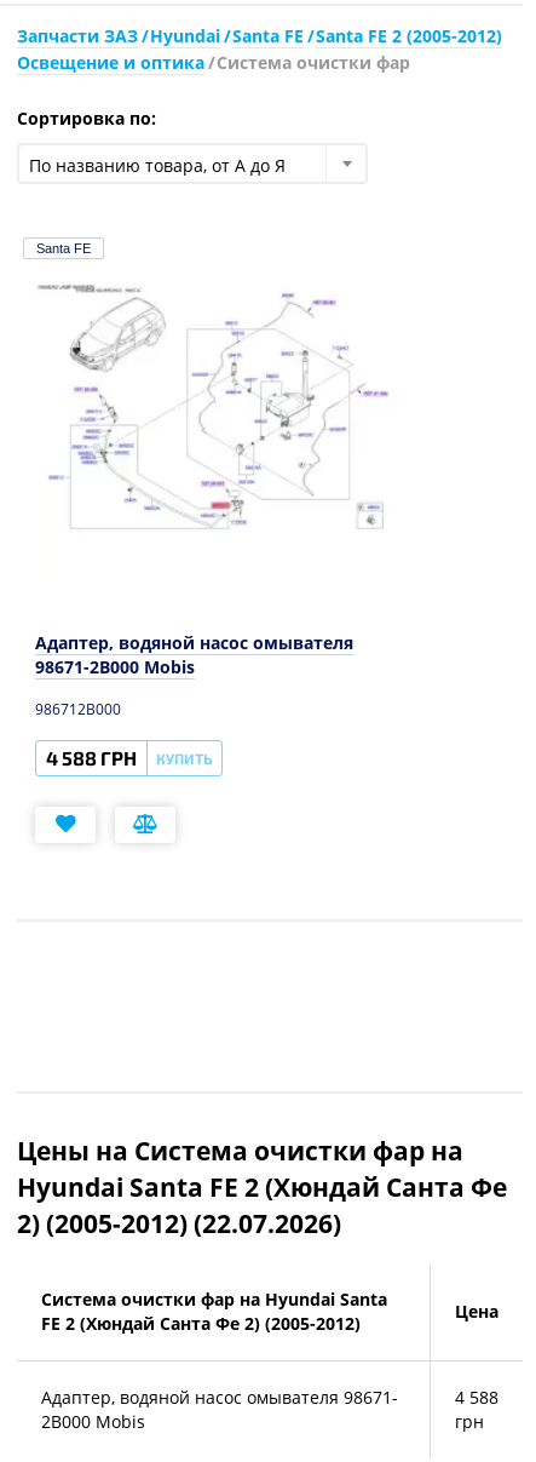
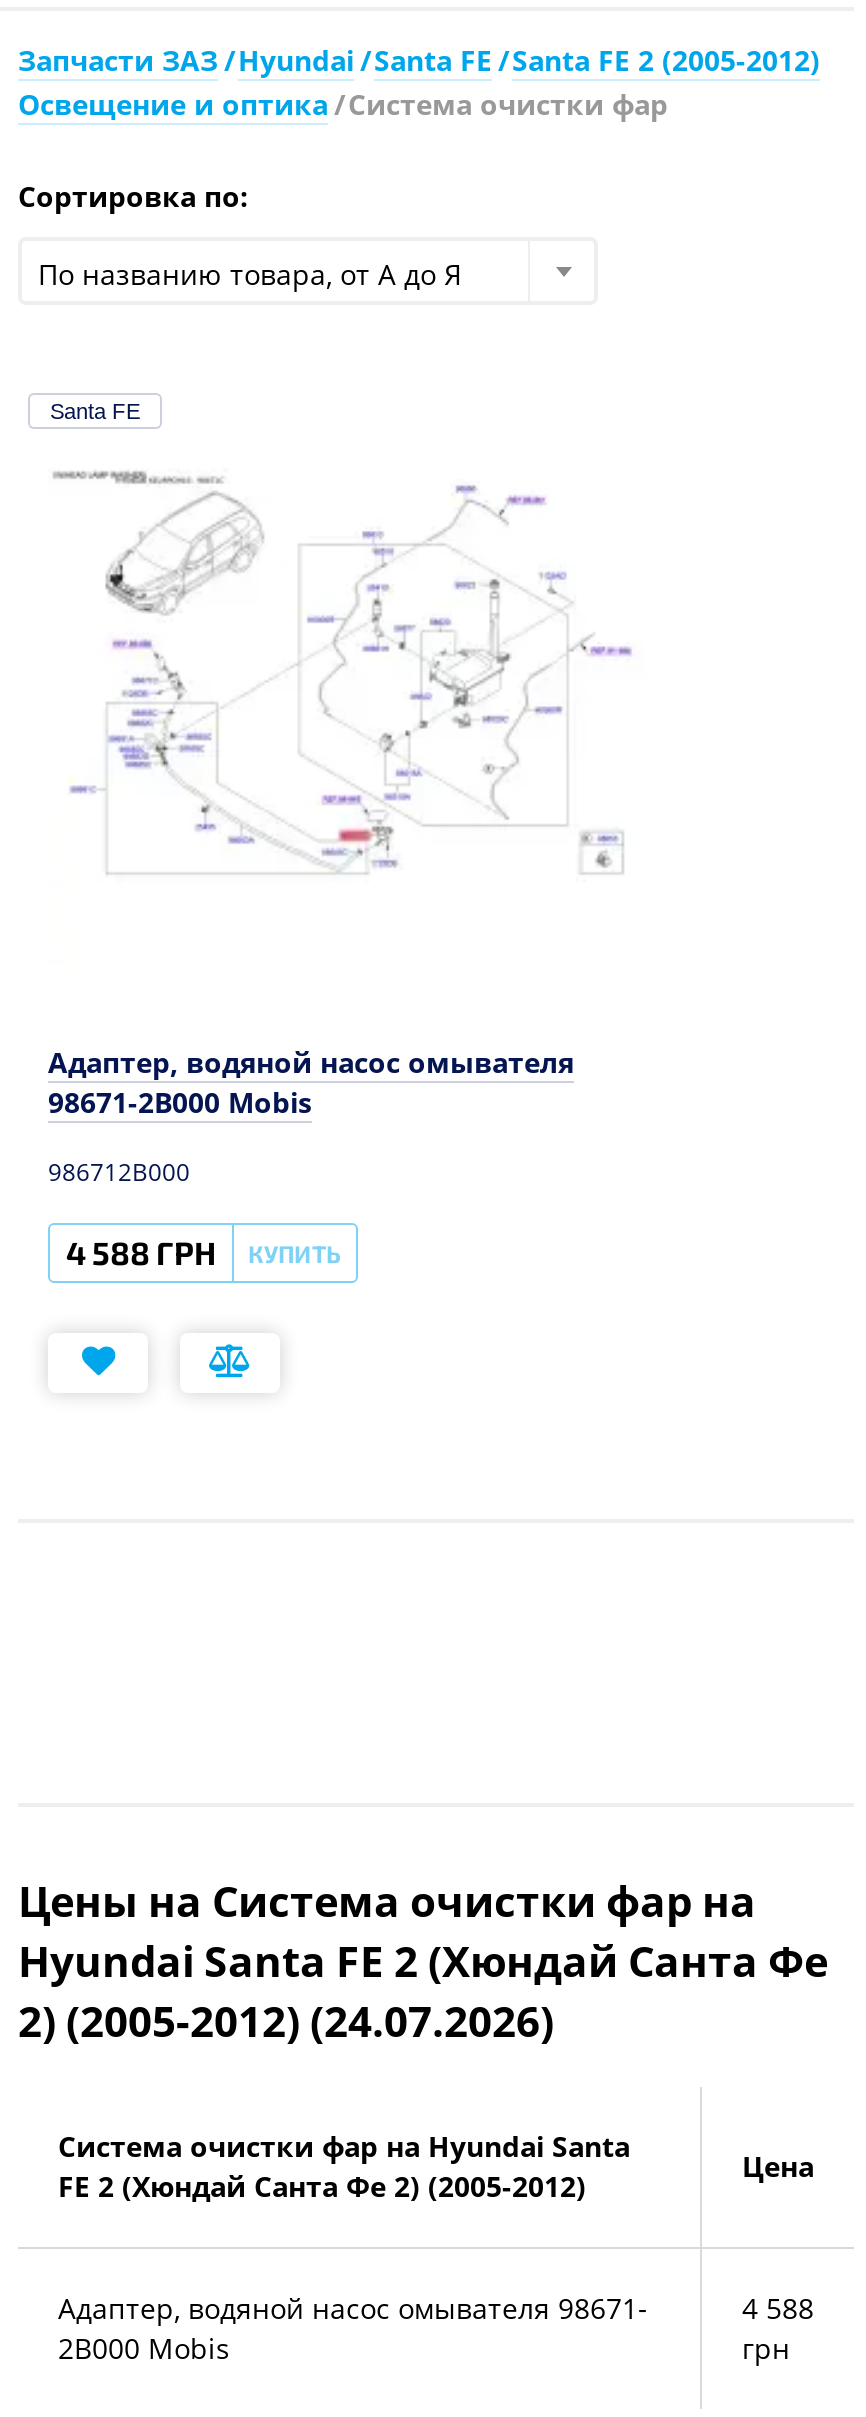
- 2) (2005-2012) (22.07.2026)
+ 2) (2005-2012) (24.07.2026)
